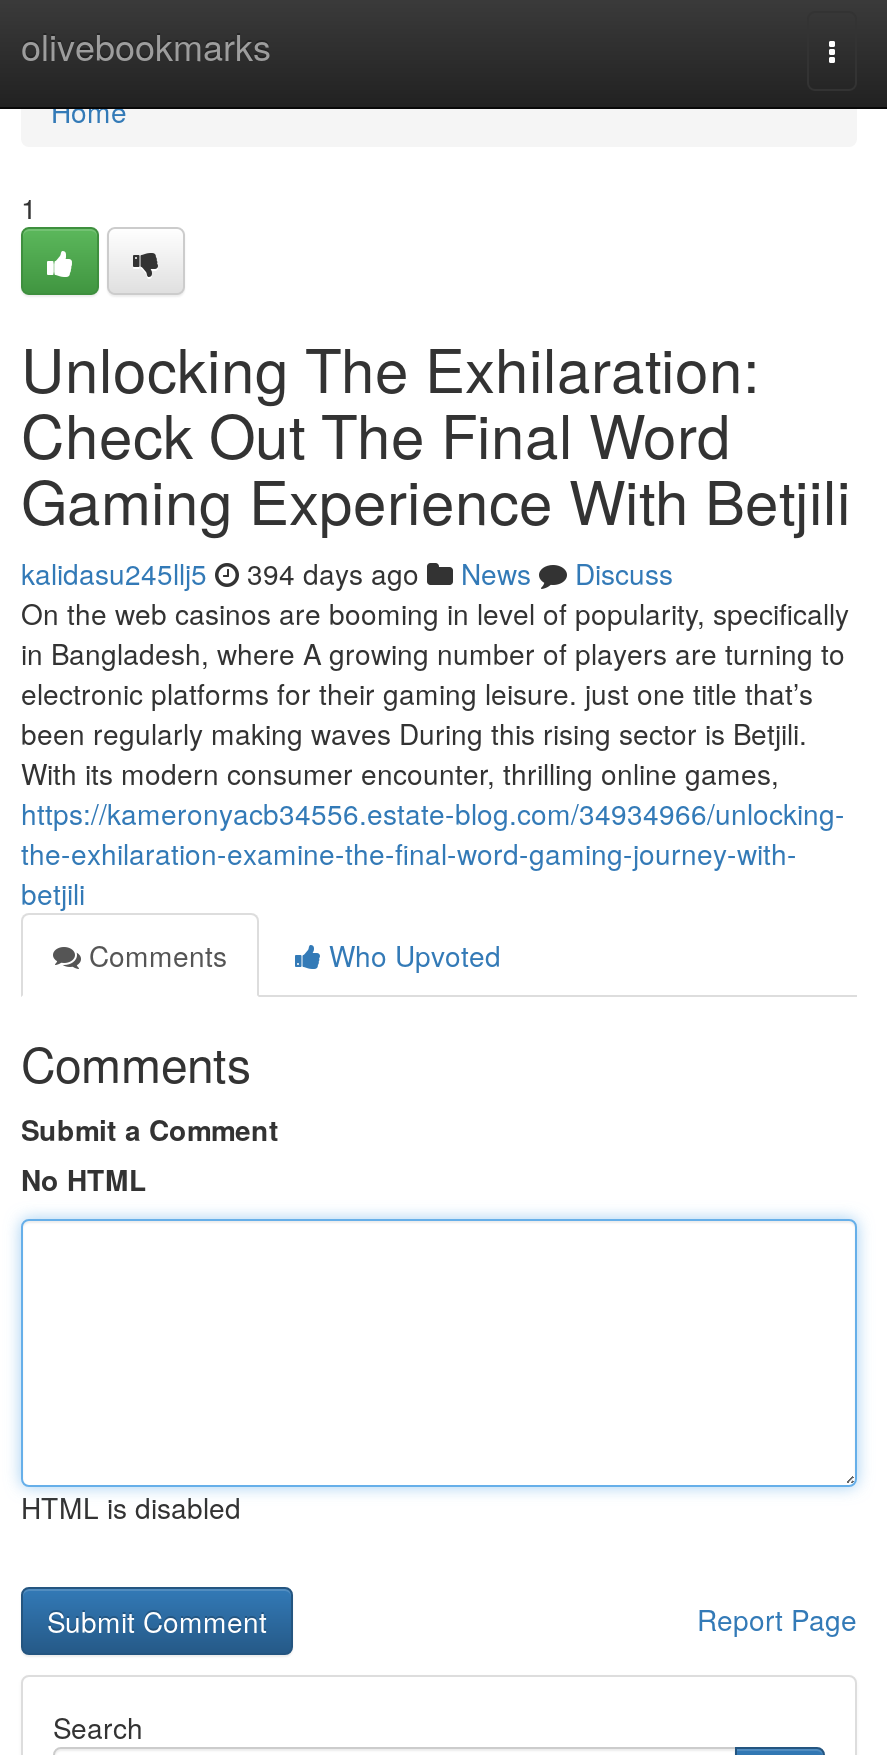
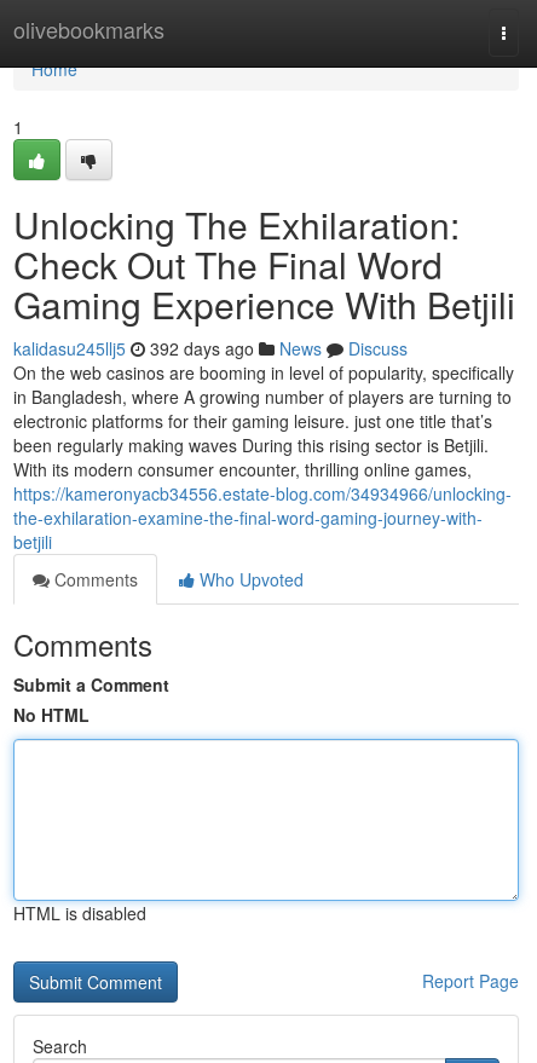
- kalidasu245llj5 394 days ago News Discuss
+ kalidasu245llj5 392 days ago News Discuss
